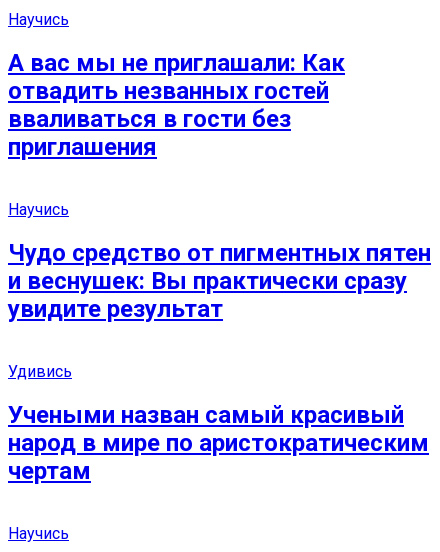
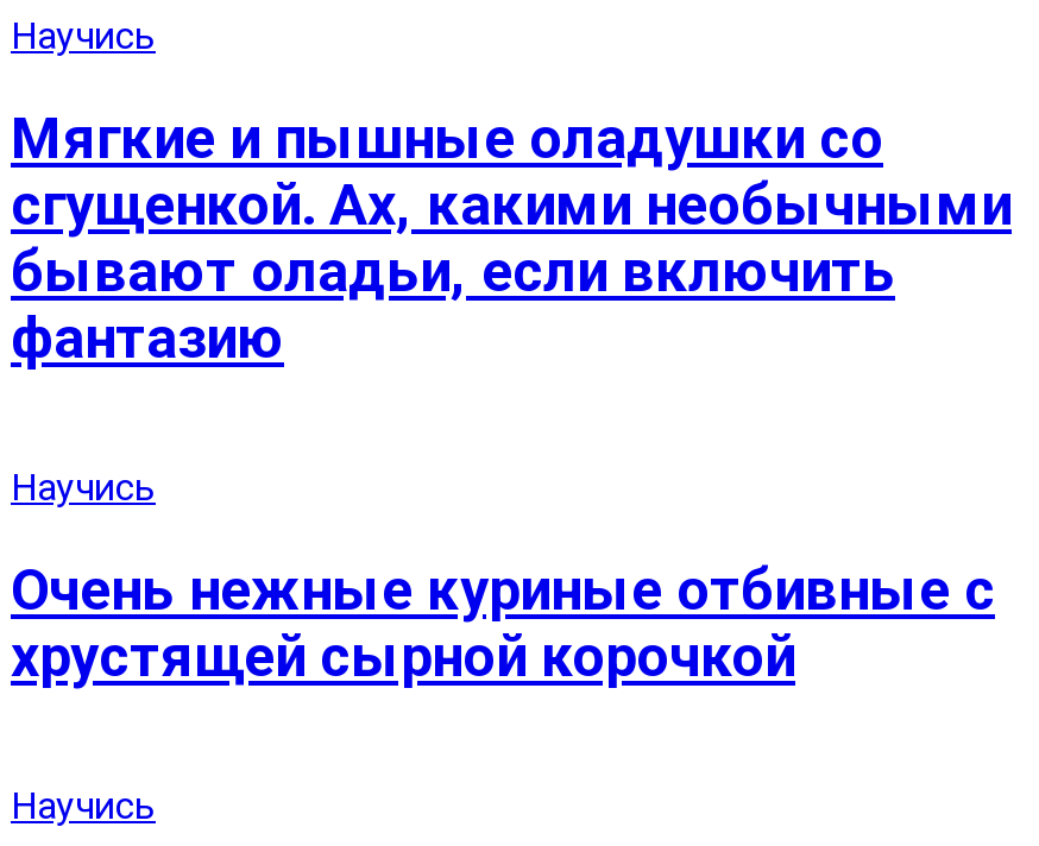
- А вас мы не приглашали: Как
- отвадить незванных гостей
- вваливаться в гости без
- приглашения
+ Мягкие и пышные оладушки со
+ сгущенкой. Ах, какими необычными
+ бывают оладьи, если включить
+ фантазию

- Чудо средство от пигментных пятен
- и веснушек: Вы практически сразу
- увидите результат
- Удивись
- Учеными назван самый красивый
- народ в мире по аристократическим
- чертам
+ Очень нежные куриные отбивные с
+ хрустящей сырной корочкой
